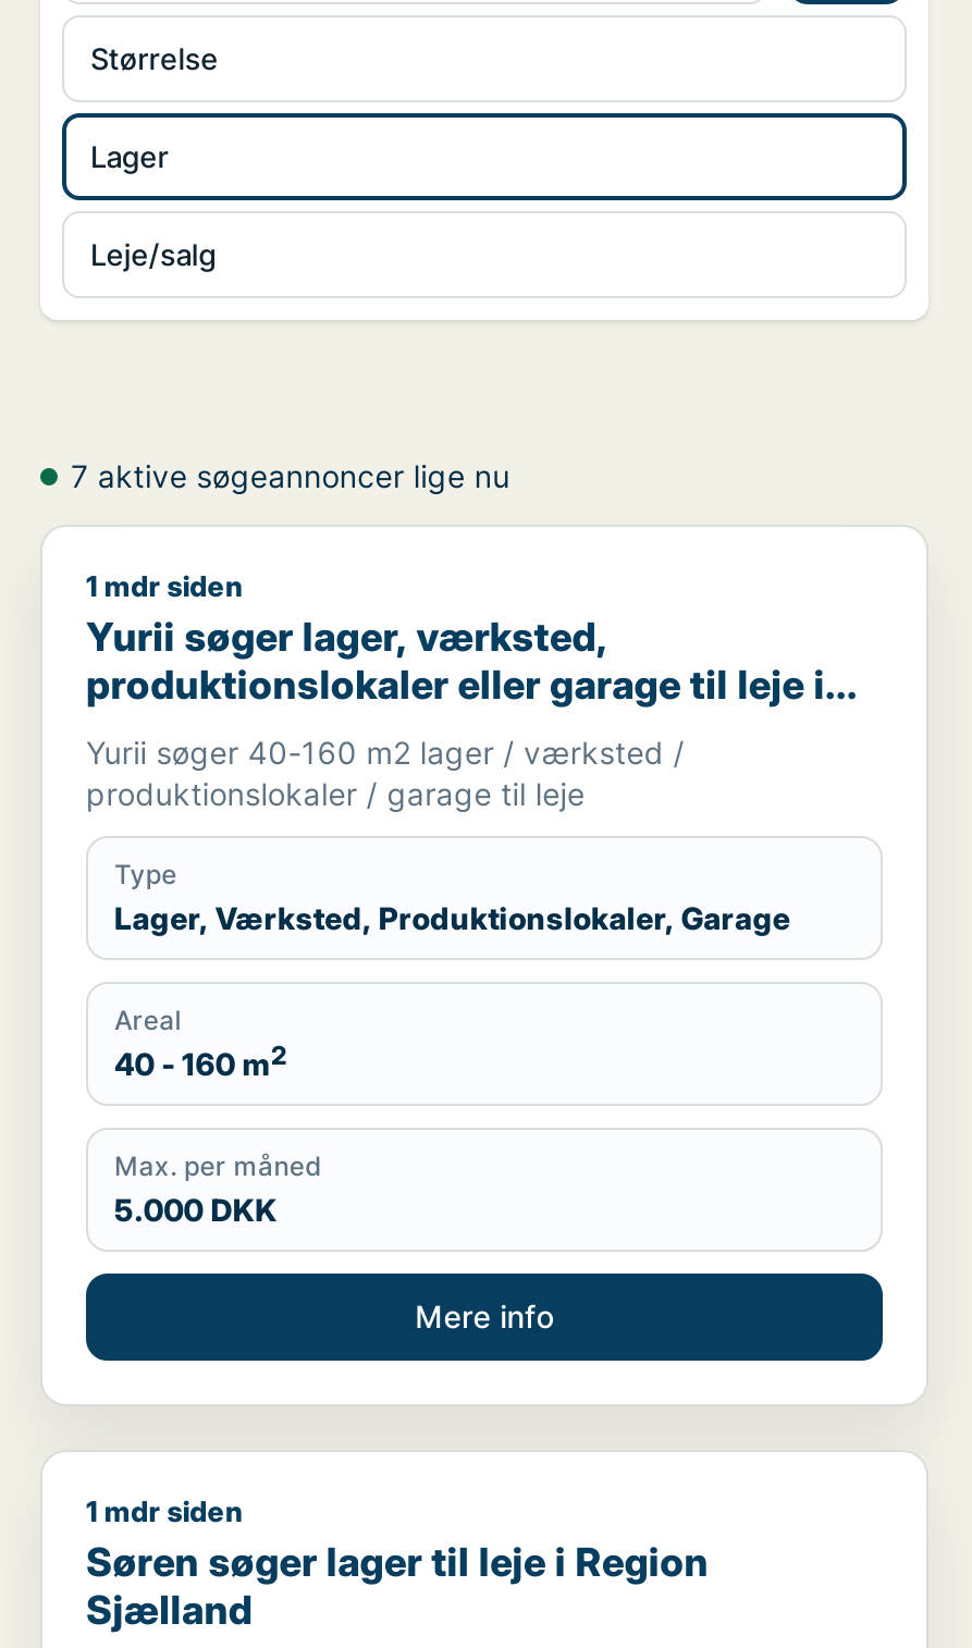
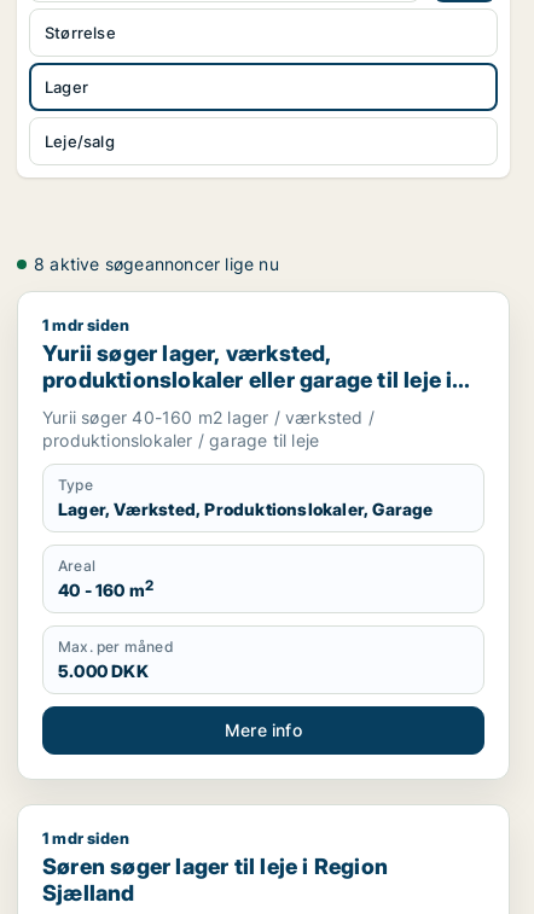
- 7 aktive søgeannoncer lige nu
+ 8 aktive søgeannoncer lige nu
